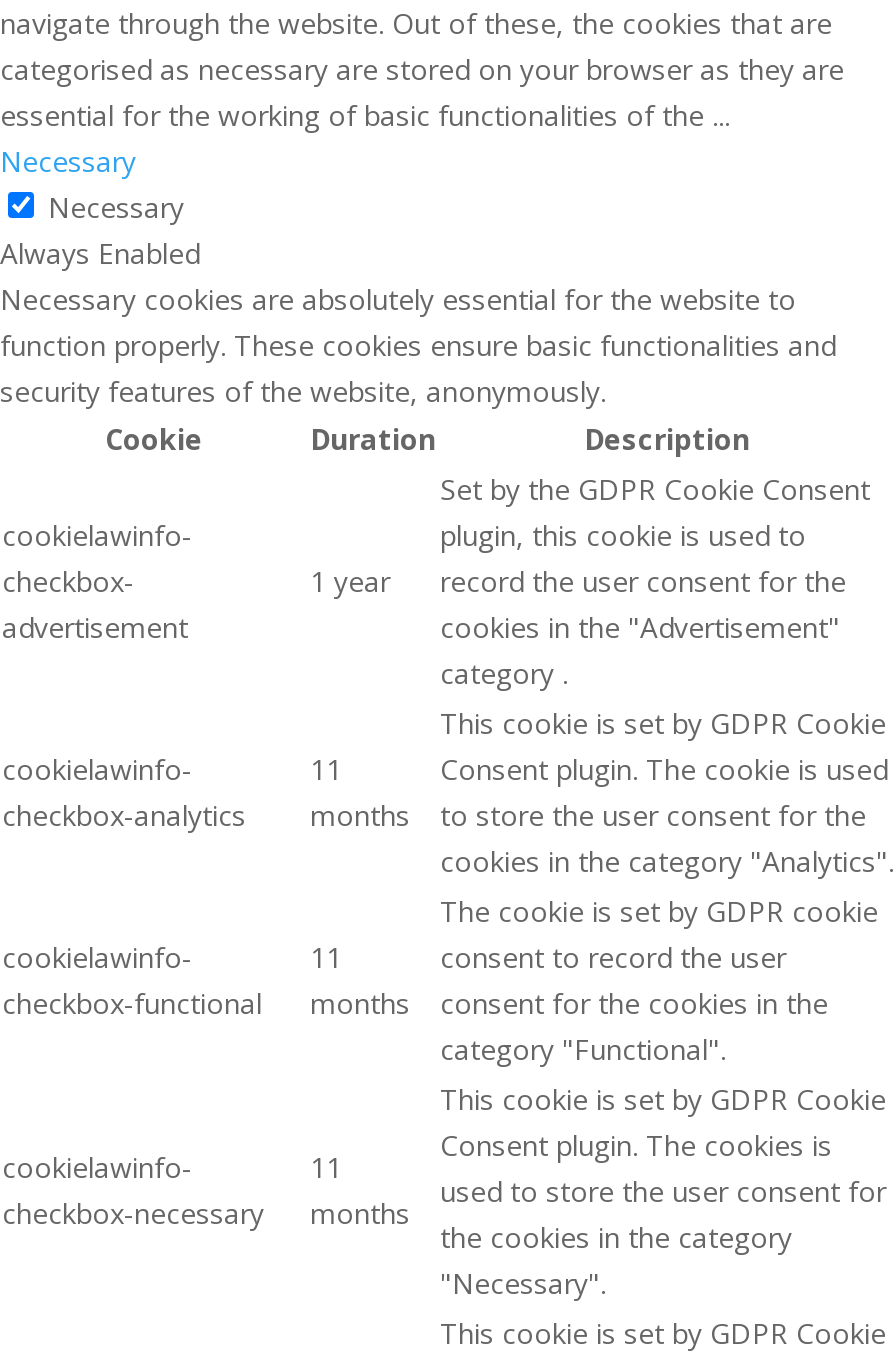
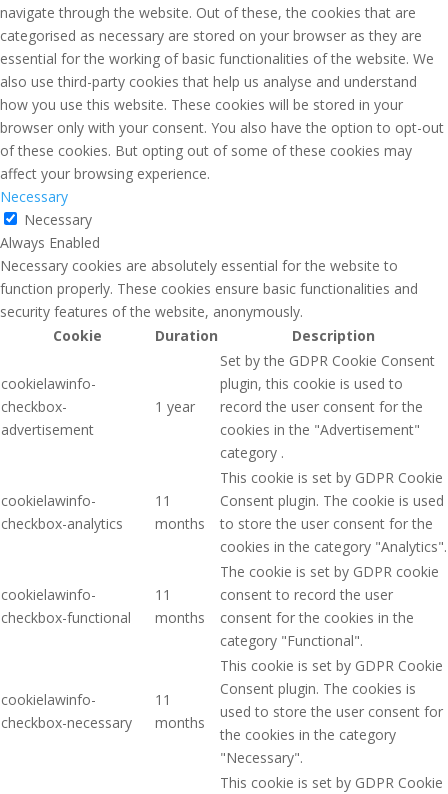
- essential for the working of basic functionalities of the...
+ essential for the working of basic functionalities of the website. We
+ also use third-party cookies that help us analyse and understand
+ how you use this website. These cookies will be stored in your
+ browser only with your consent. You also have the option to opt-out
+ of these cookies. But opting out of some of these cookies may
+ affect your browsing experience.
